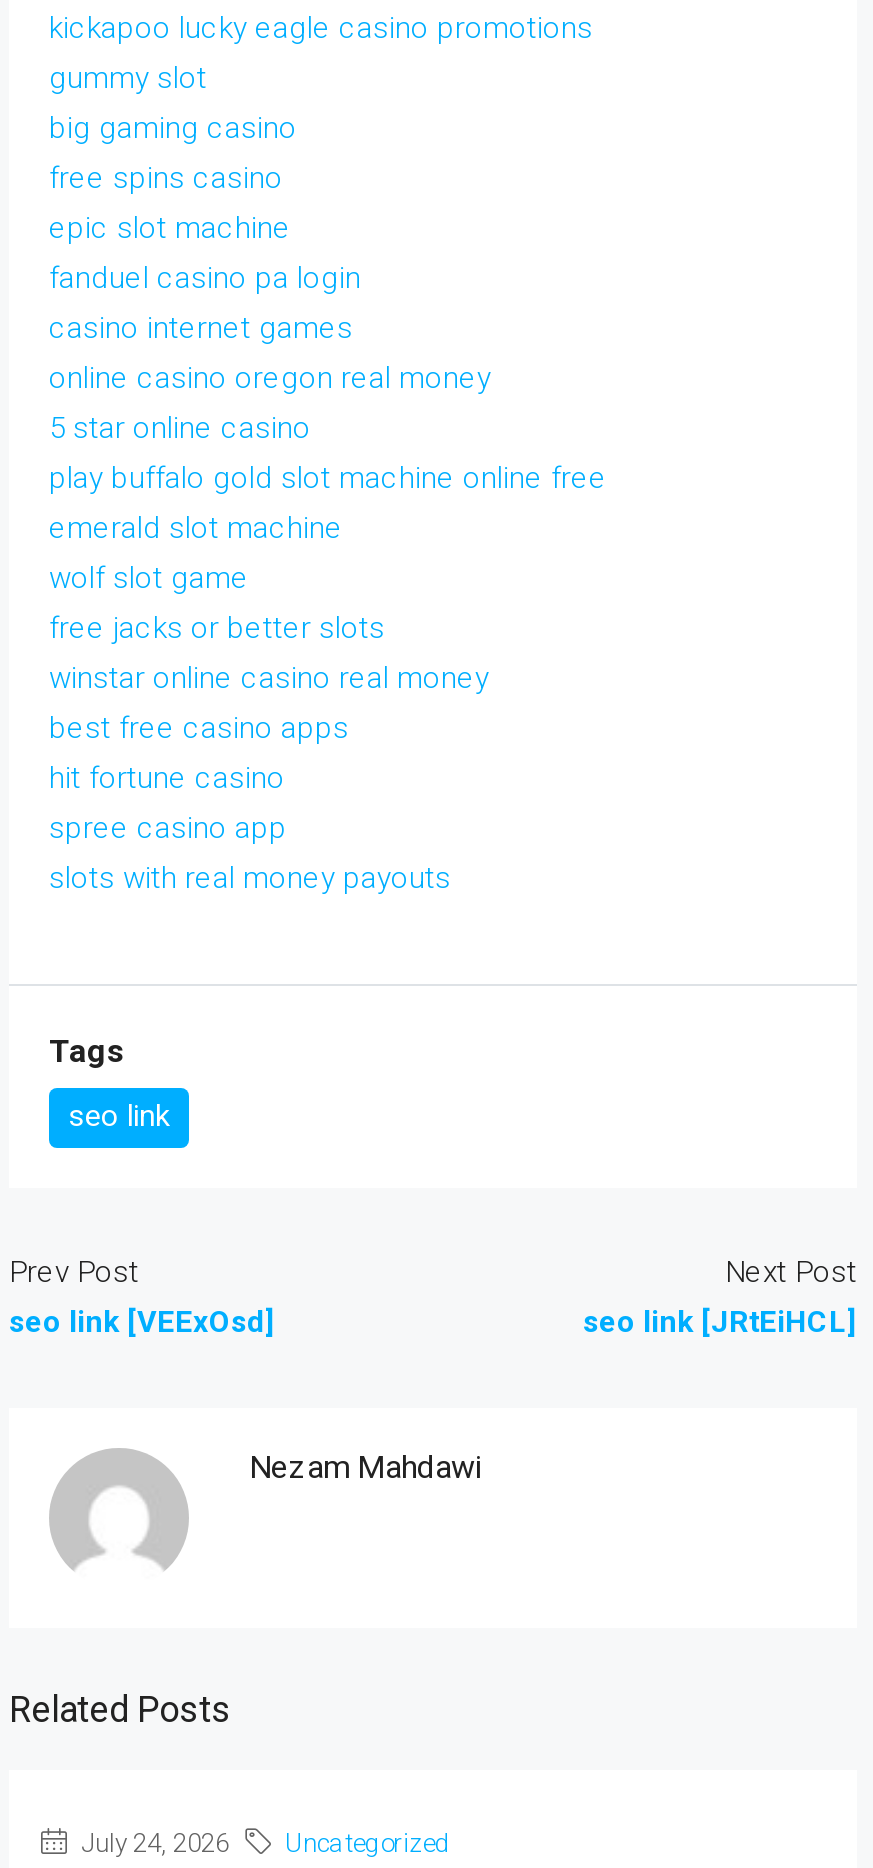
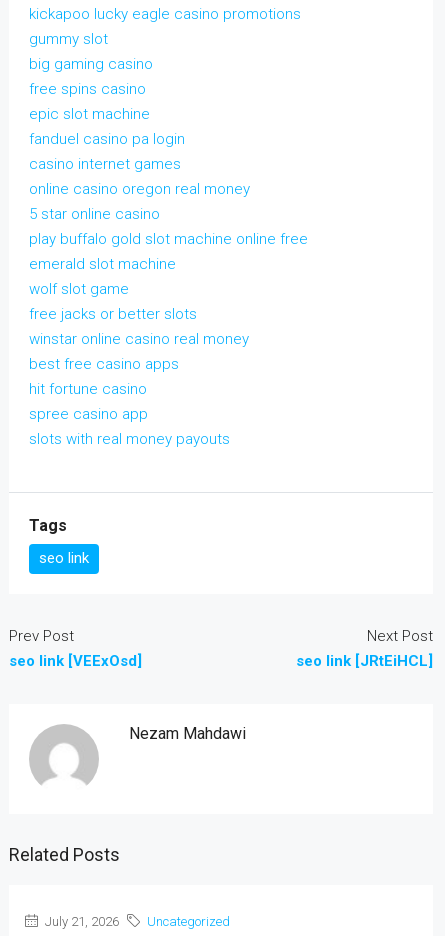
- July 24, 2026 Uncategorized
+ July 21, 2026 Uncategorized
